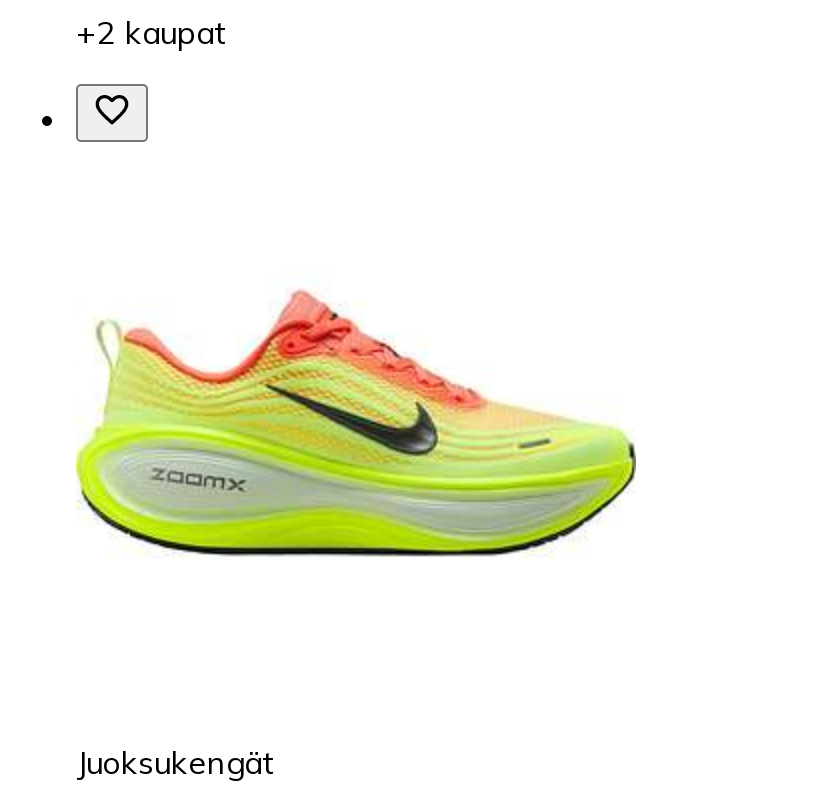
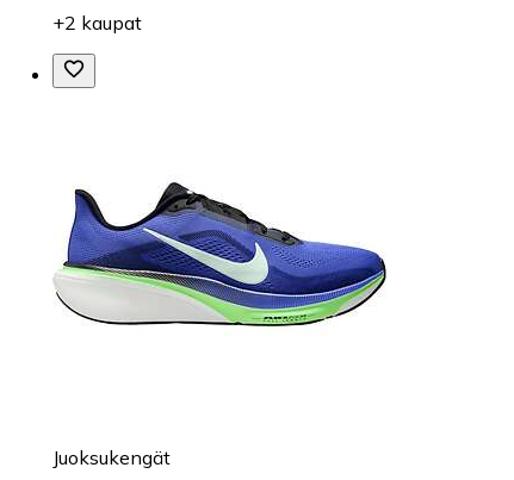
- [image]
+ [image]
